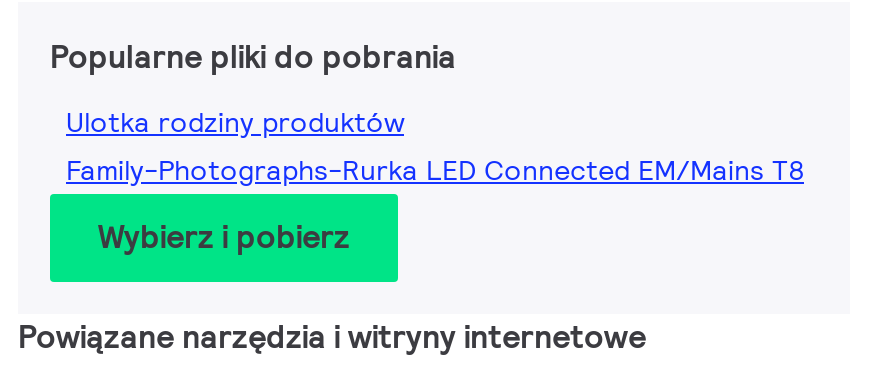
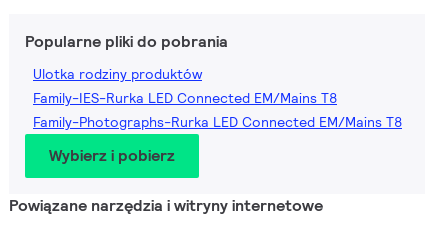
+ Family-IES-Rurka LED Connected EM/Mains T8
